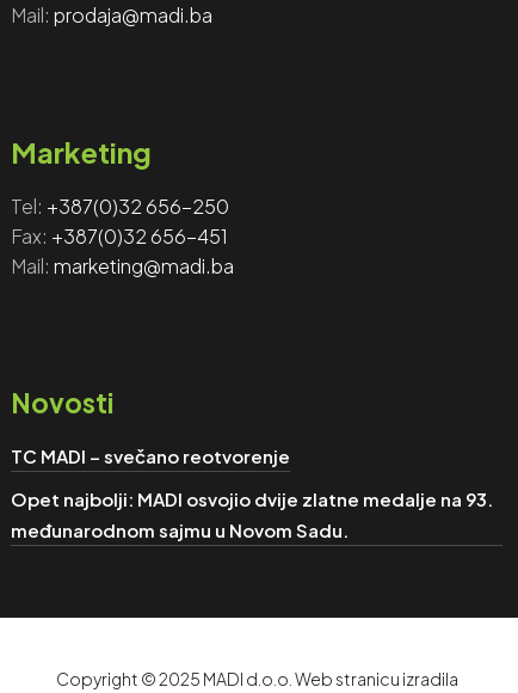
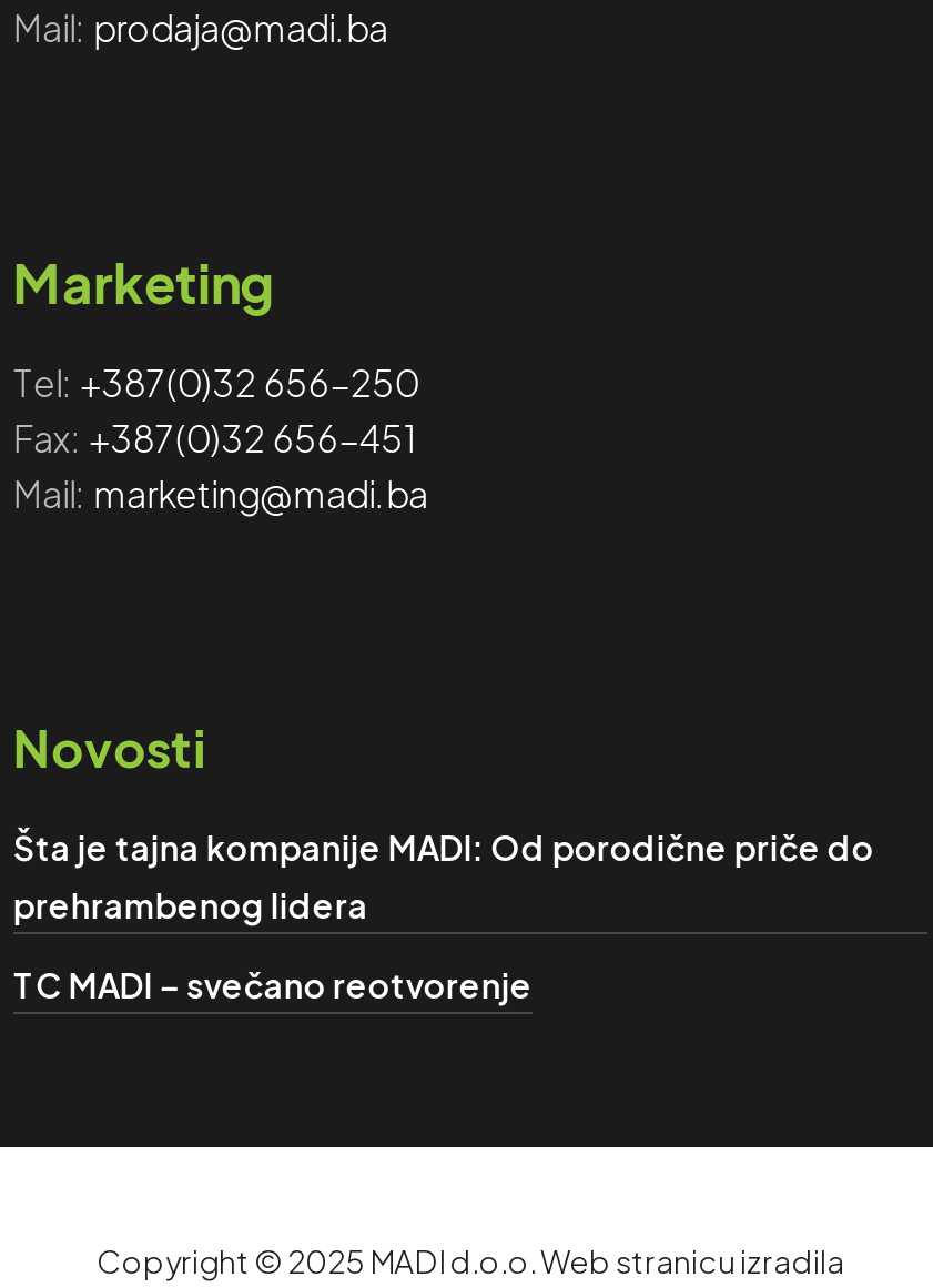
+ Šta je tajna kompanije MADI: Od porodične priče do
+ prehrambenog lidera

moved down: TC MADI – svečano reotvorenje

- Opet najbolji: MADI osvojio dvije zlatne medalje na 93.
- međunarodnom sajmu u Novom Sadu.
